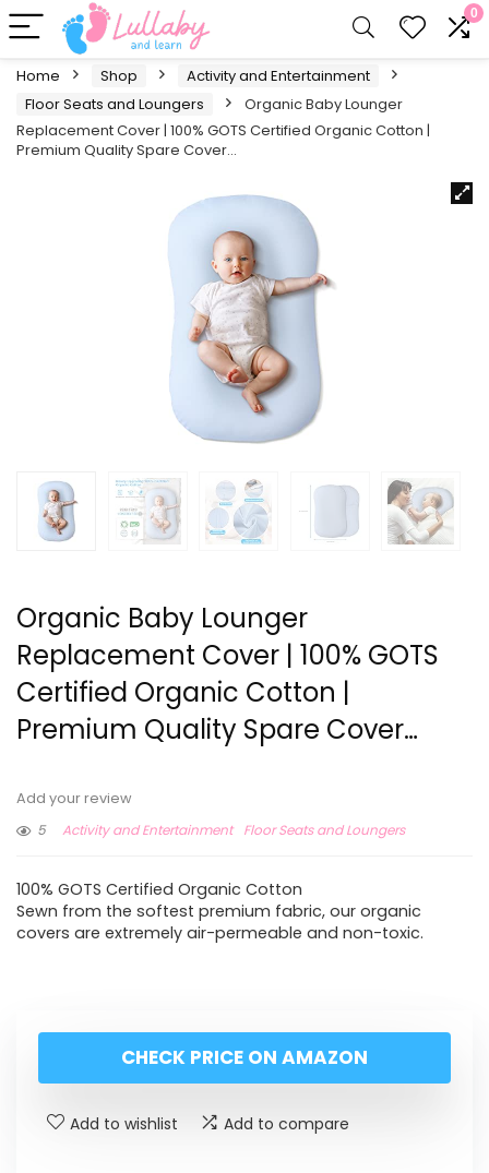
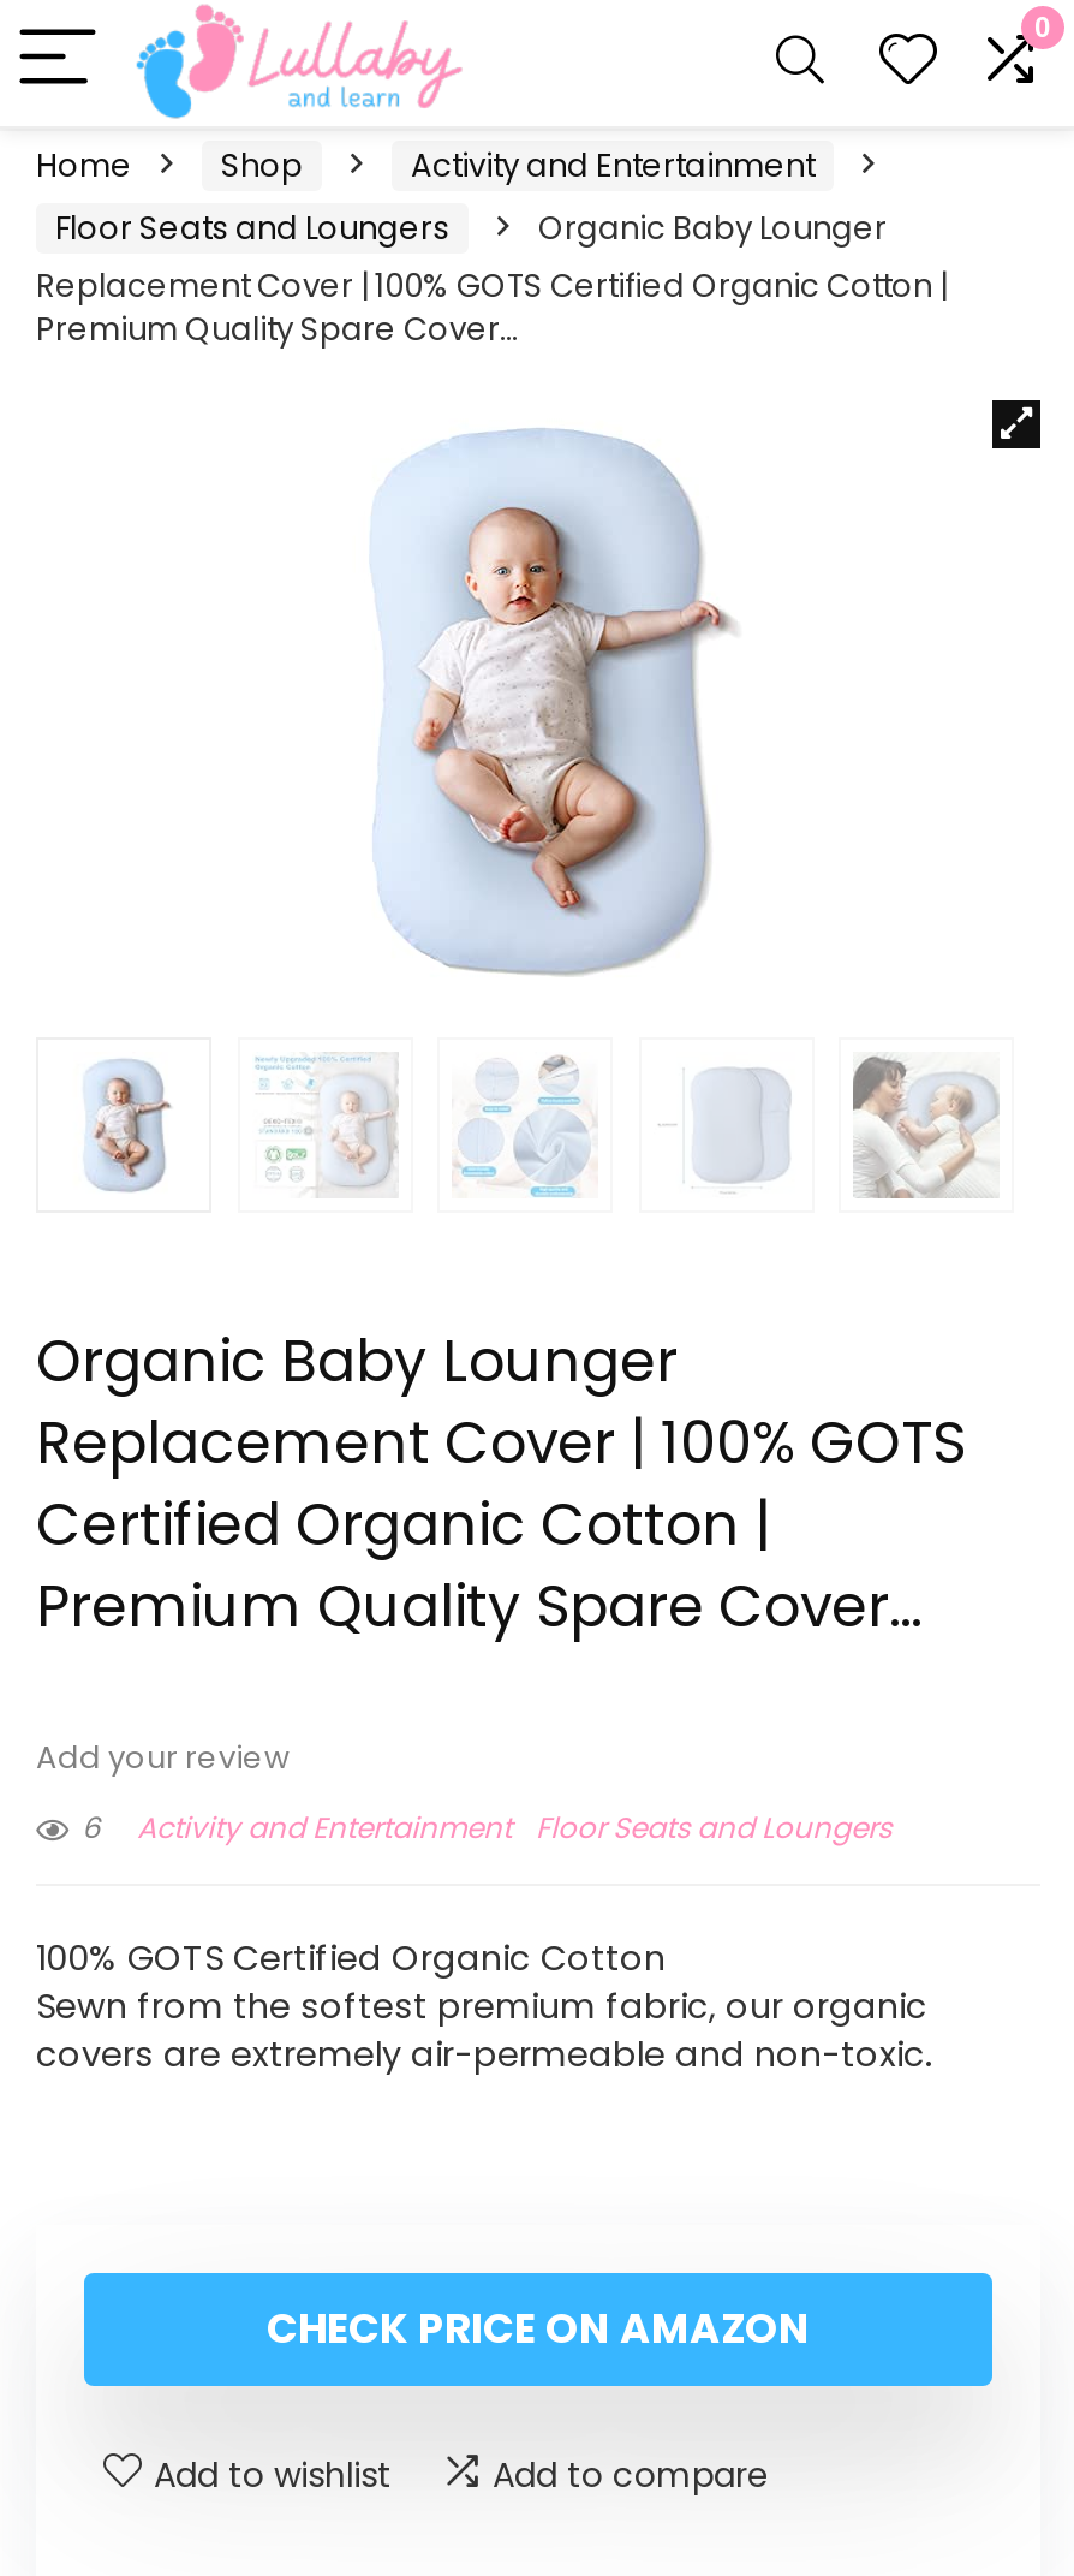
- 5 Activity and Entertainment Floor Seats and Loungers
+ 6 Activity and Entertainment Floor Seats and Loungers
